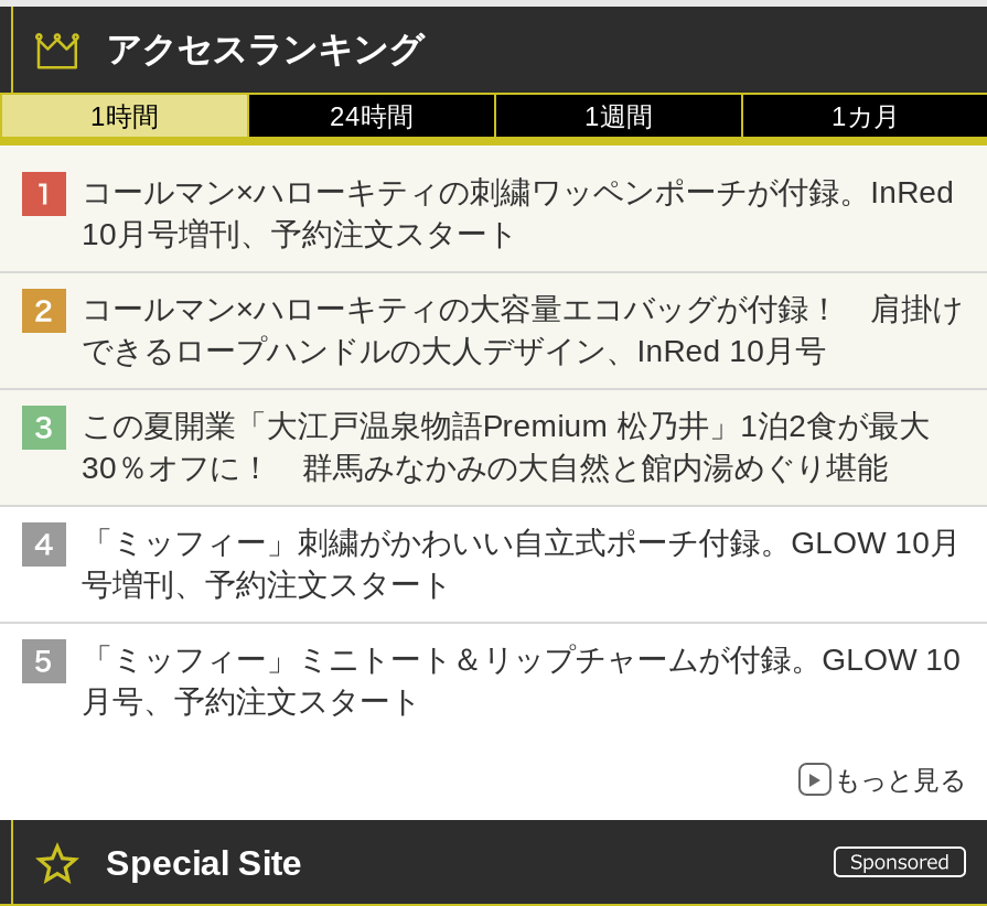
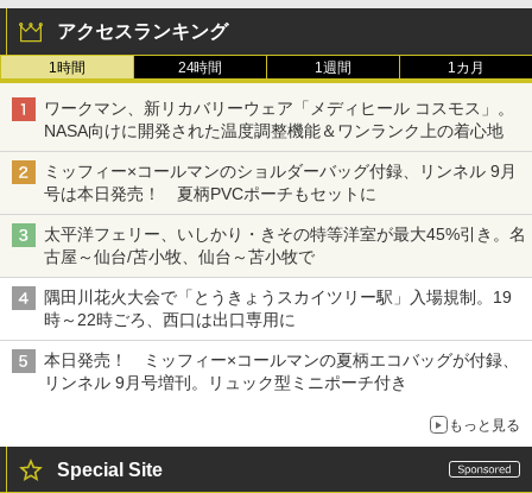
- コールマン×ハローキティの刺繍ワッペンポーチが付録。InRed
- 10月号増刊、予約注文スタート
+ ワークマン、新リカバリーウェア「メディヒール コスモス」。
+ NASA向けに開発された温度調整機能＆ワンランク上の着心地

- コールマン×ハローキティの大容量エコバッグが付録！ 肩掛け
- できるロープハンドルの大人デザイン、InRed 10月号
+ ミッフィー×コールマンのショルダーバッグ付録、リンネル 9月
+ 号は本日発売！ 夏柄PVCポーチもセットに

- この夏開業「大江戸温泉物語Premium 松乃井」1泊2食が最大
- 30％オフに！ 群馬みなかみの大自然と館内湯めぐり堪能
+ 太平洋フェリー、いしかり・きその特等洋室が最大45%引き。名
+ 古屋～仙台/苫小牧、仙台～苫小牧で

- 「ミッフィー」刺繍がかわいい自立式ポーチ付録。GLOW 10月
- 号増刊、予約注文スタート
+ 隅田川花火大会で「とうきょうスカイツリー駅」入場規制。19
+ 時～22時ごろ、西口は出口専用に

- 「ミッフィー」ミニトート＆リップチャームが付録。GLOW 10
- 月号、予約注文スタート
+ 本日発売！ ミッフィー×コールマンの夏柄エコバッグが付録、
+ リンネル 9月号増刊。リュック型ミニポーチ付き
